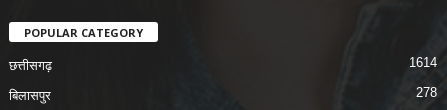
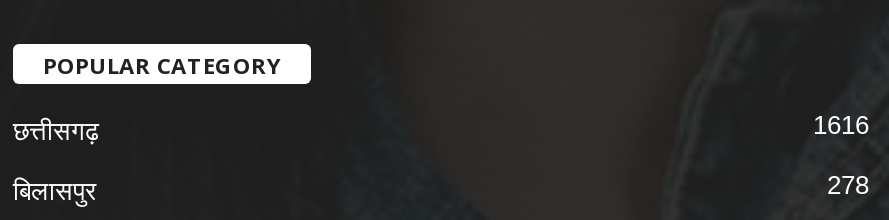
- 1614
+ 1616
